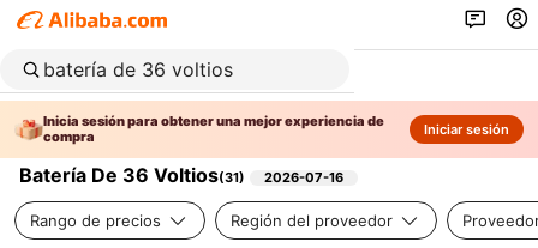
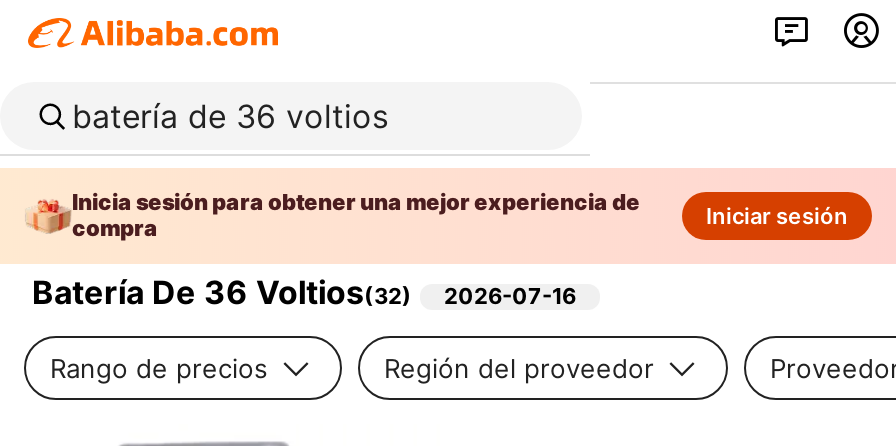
- Batería De 36 Voltios(31)
+ Batería De 36 Voltios(32)
